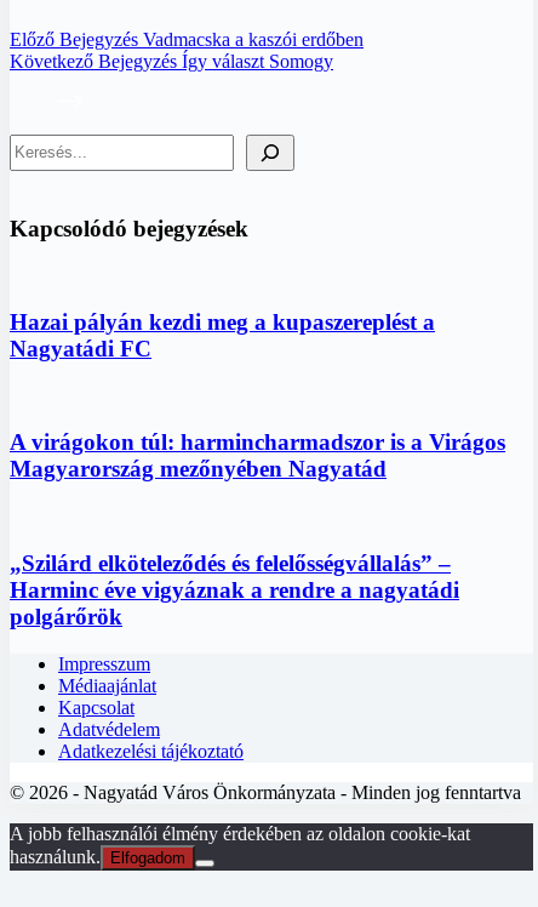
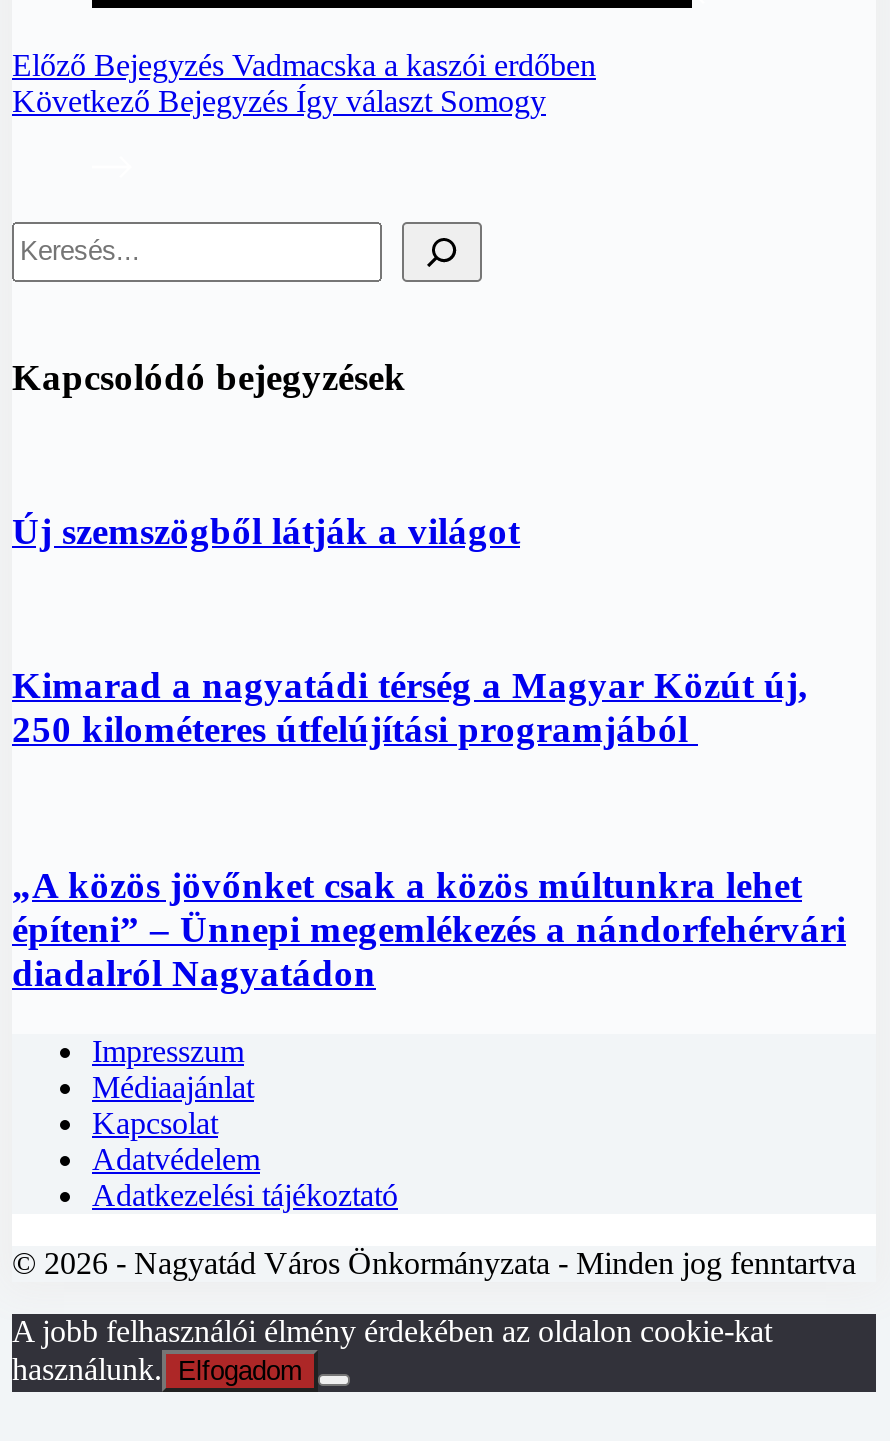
- Hazai pályán kezdi meg a kupaszereplést a
- Nagyatádi FC
+ Új szemszögből látják a világot

- A virágokon túl: harmincharmadszor is a Virágos
- Magyarország mezőnyében Nagyatád
+ Kimarad a nagyatádi térség a Magyar Közút új,
+ 250 kilométeres útfelújítási programjából

- „Szilárd elköteleződés és felelősségvállalás” –
- Harminc éve vigyáznak a rendre a nagyatádi
- polgárőrök
+ „A közös jövőnket csak a közös múltunkra lehet
+ építeni” – Ünnepi megemlékezés a nándorfehérvári
+ diadalról Nagyatádon
